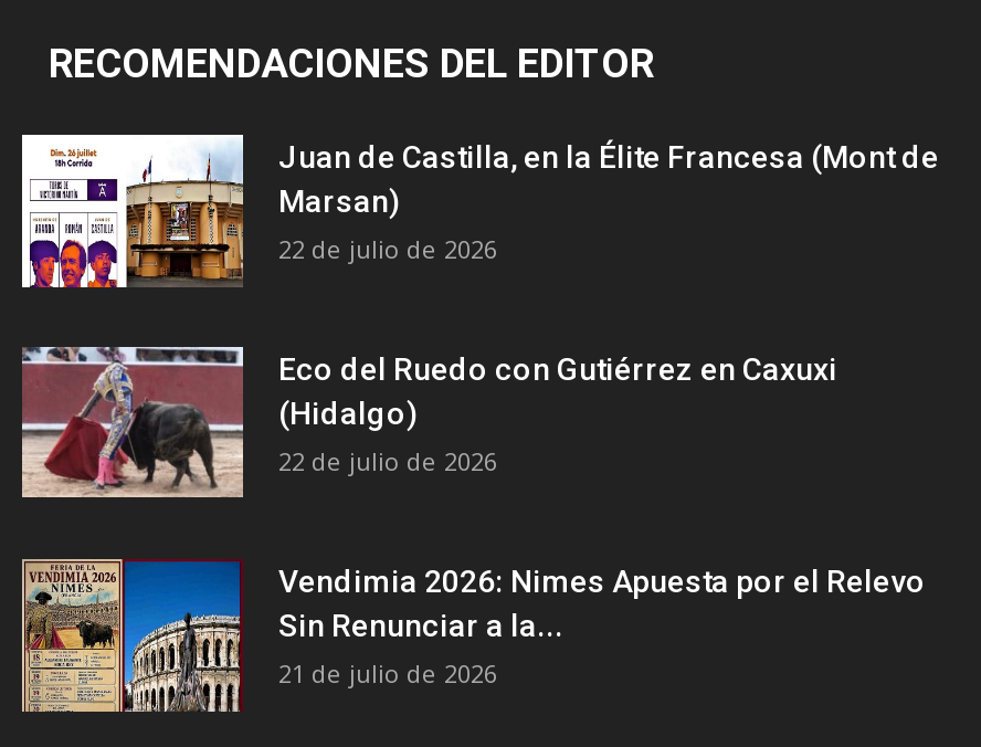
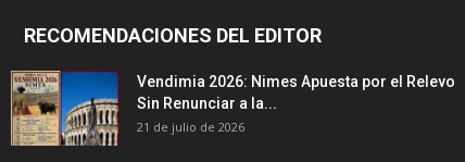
- [image]
- Juan de Castilla, en la Élite Francesa (Mont de
- Marsan)
- 22 de julio de 2026
- Eco del Ruedo con Gutiérrez en Caxuxi
- (Hidalgo)
- 22 de julio de 2026

- [image]
